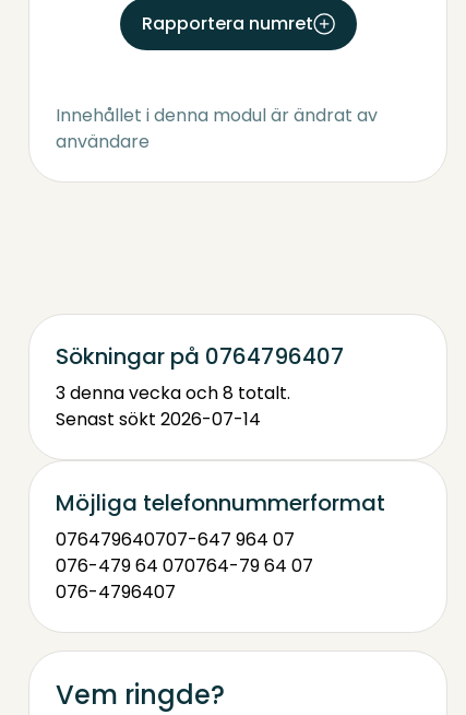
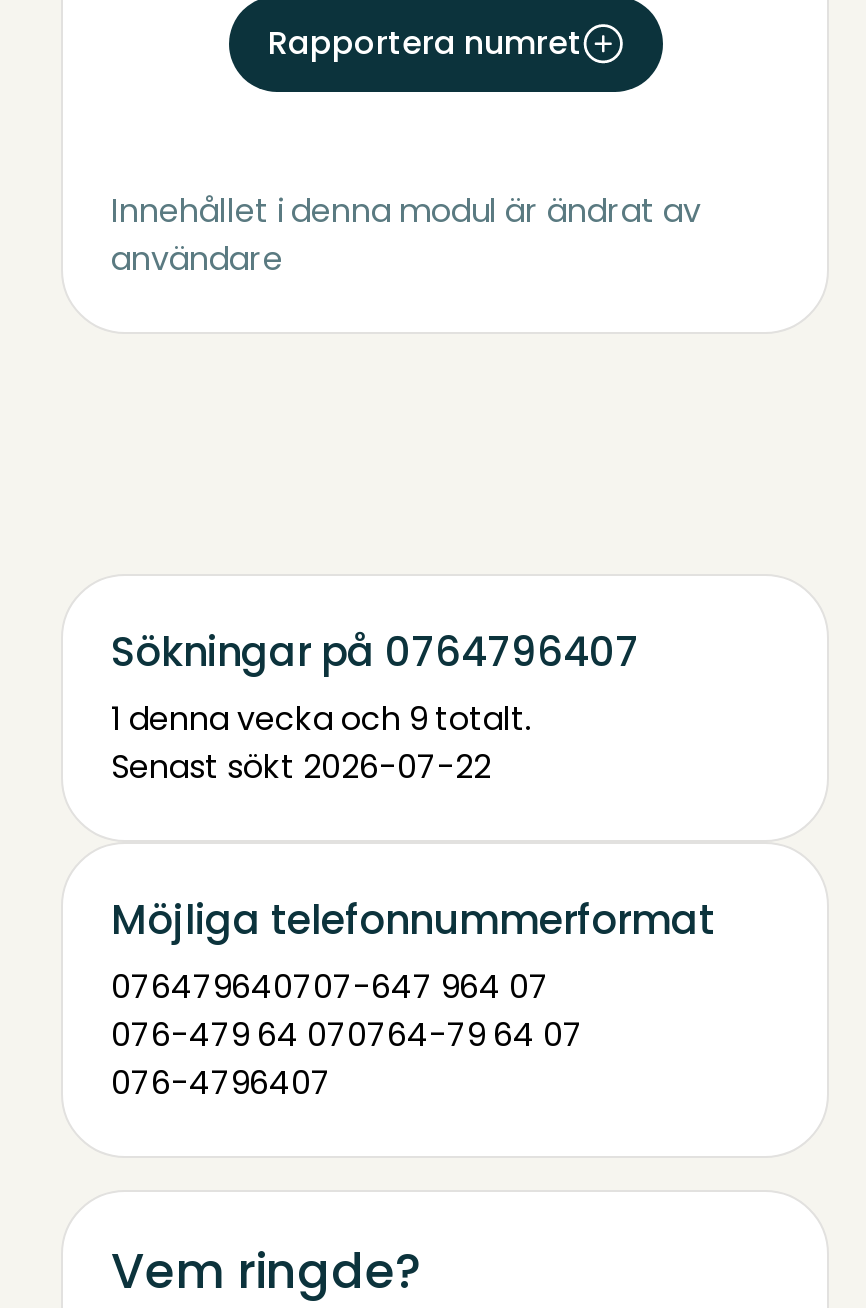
- 3 denna vecka och 8 totalt.
+ 1 denna vecka och 9 totalt.

- Senast sökt 2026-07-14
+ Senast sökt 2026-07-22
